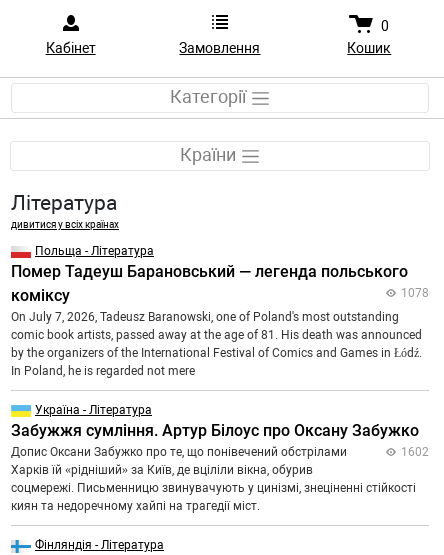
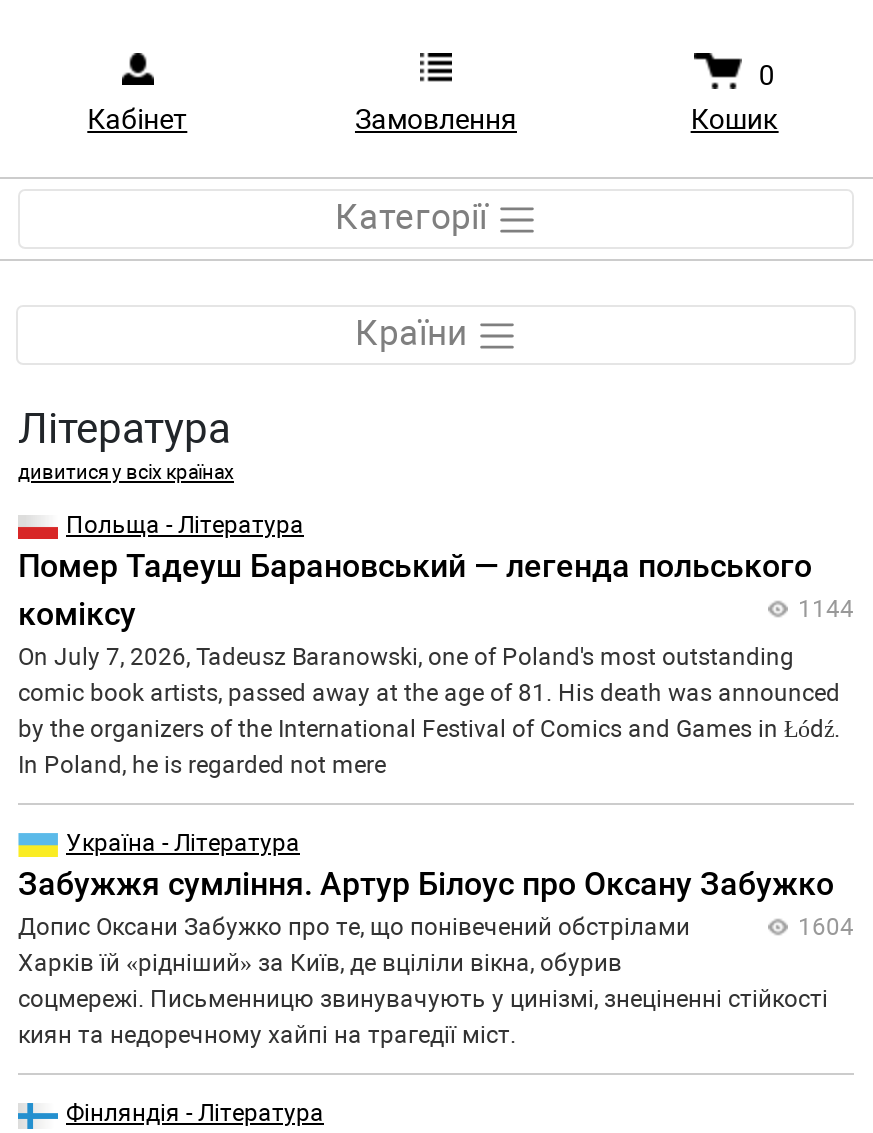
- 1078
+ 1144

- 1602
+ 1604
